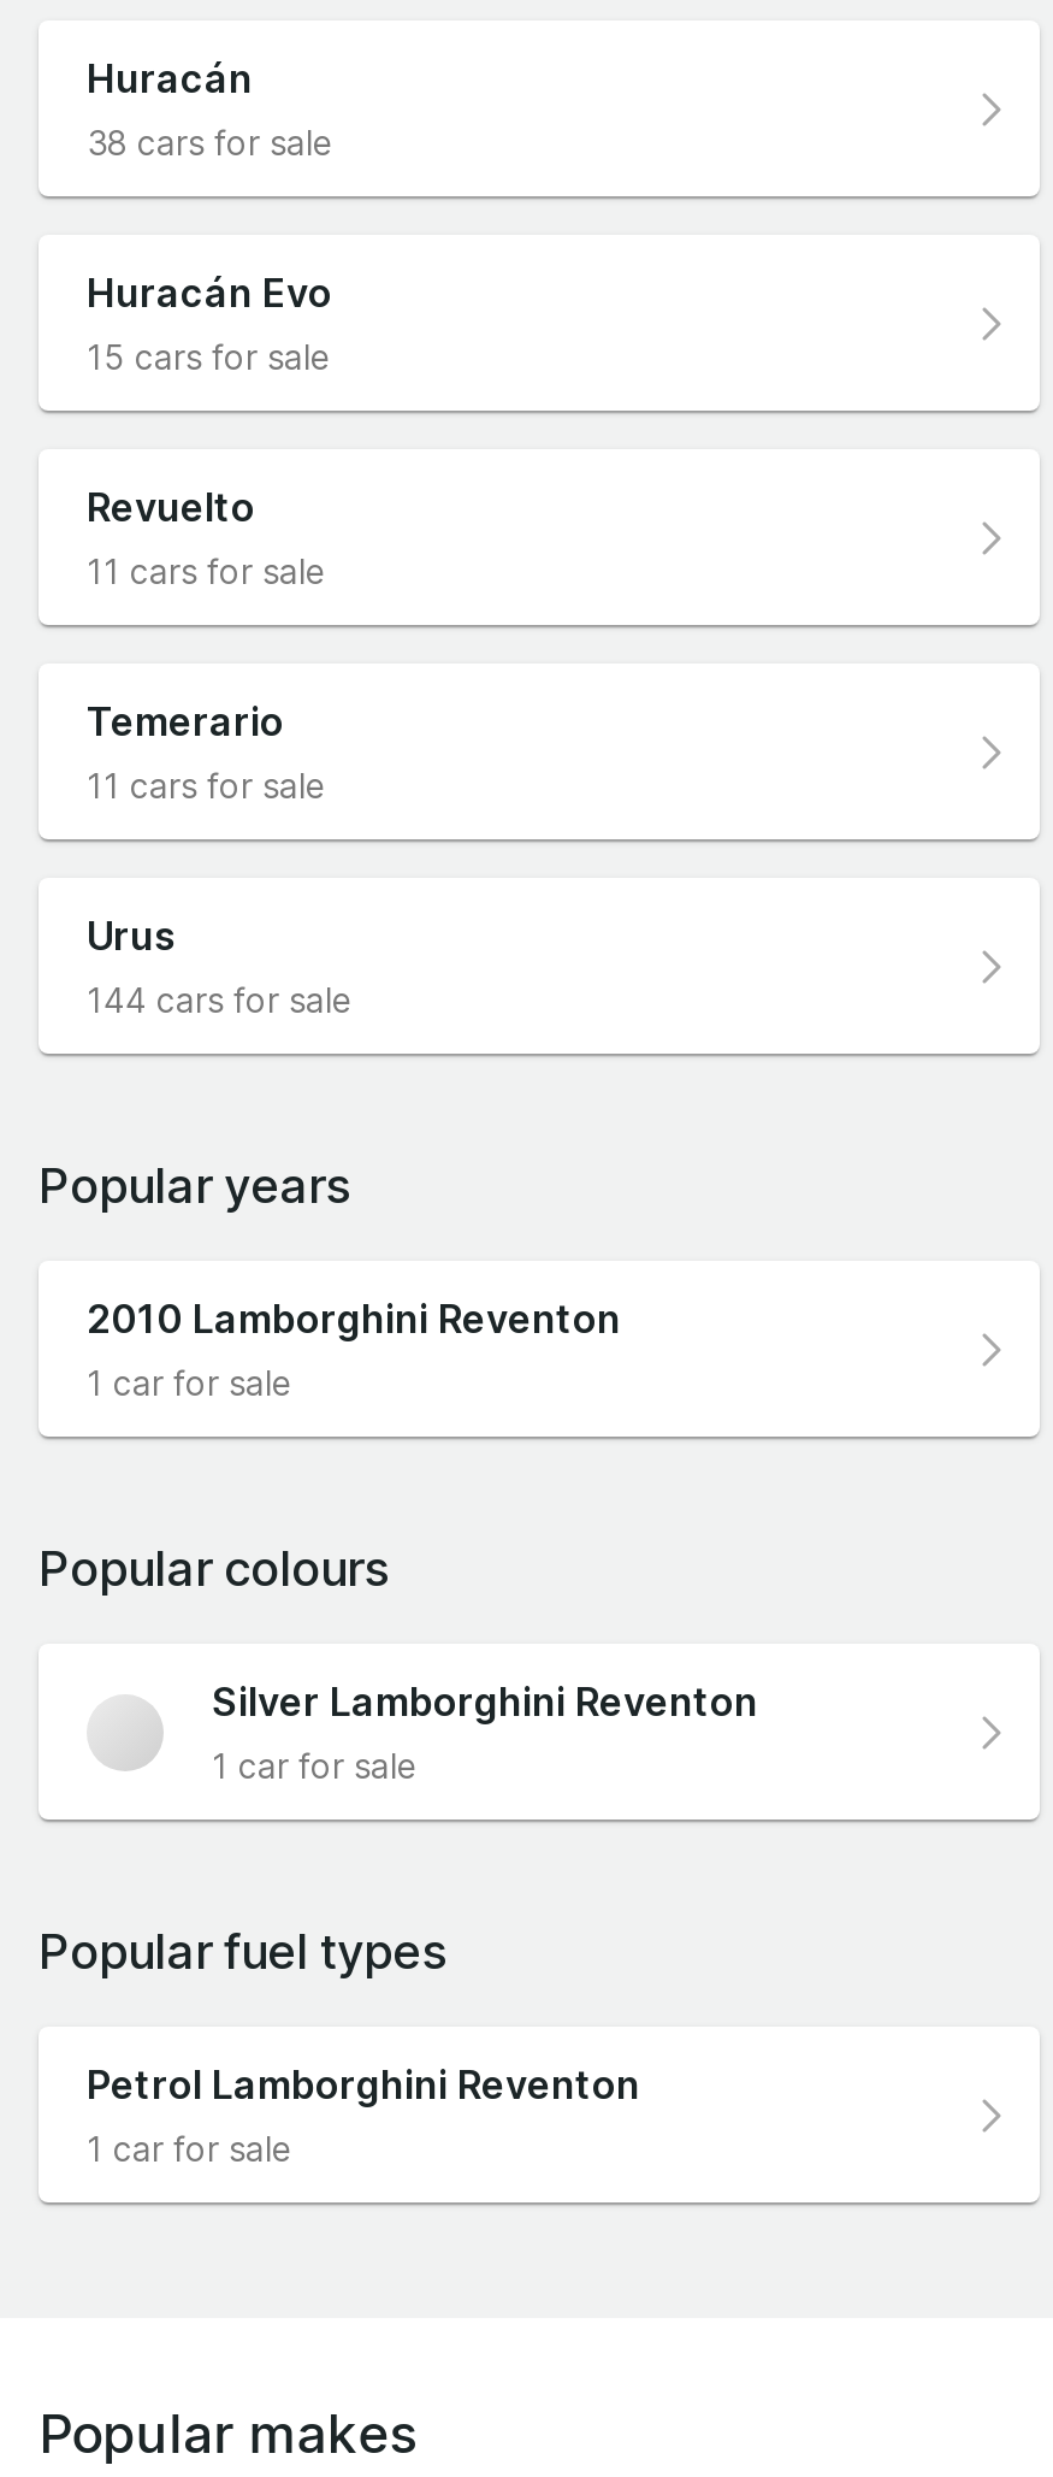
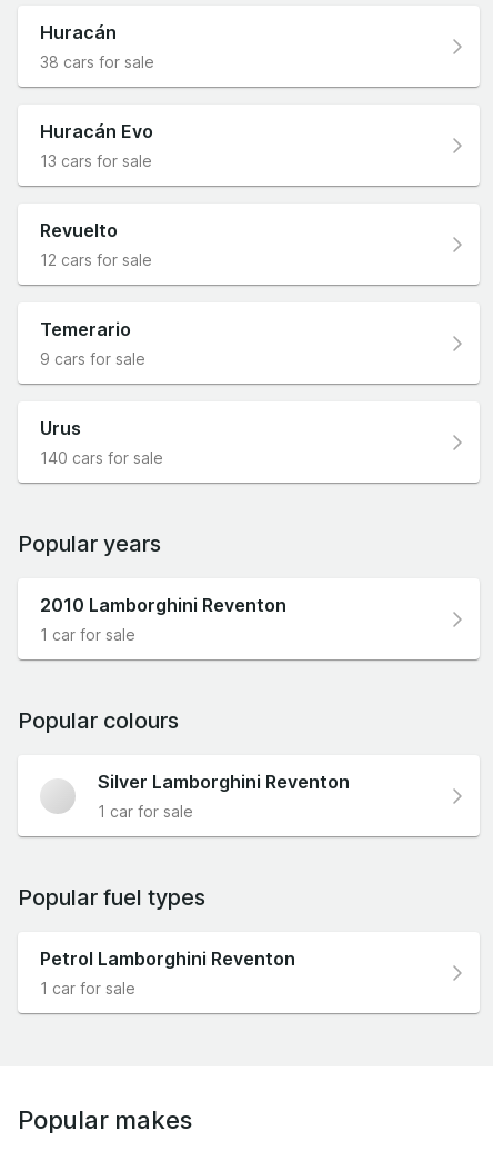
- 15 cars for sale
+ 13 cars for sale

- 11 cars for sale
+ 12 cars for sale

- 11 cars for sale
+ 9 cars for sale

- 144 cars for sale
+ 140 cars for sale
